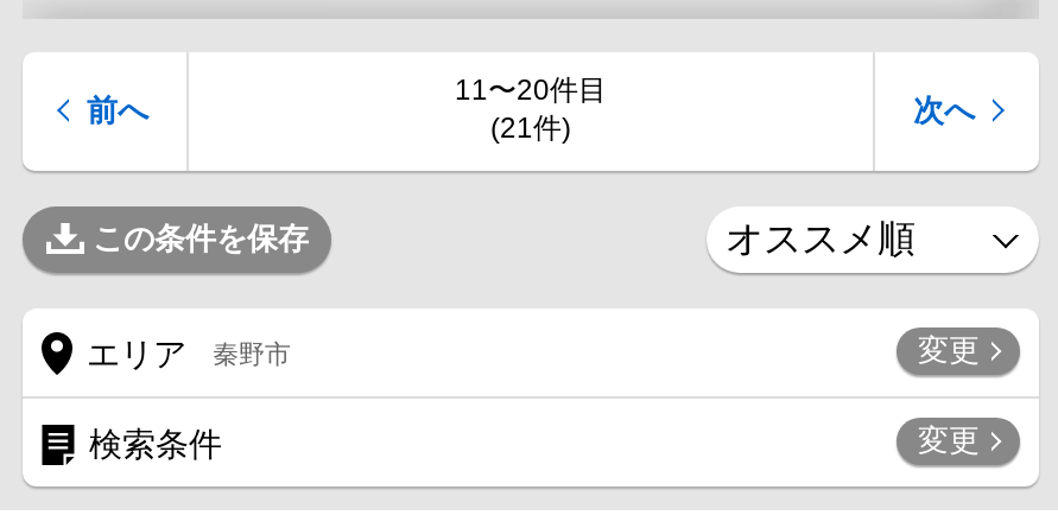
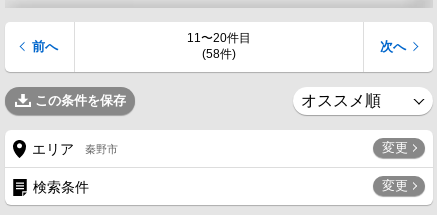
- (21件)
+ (58件)
